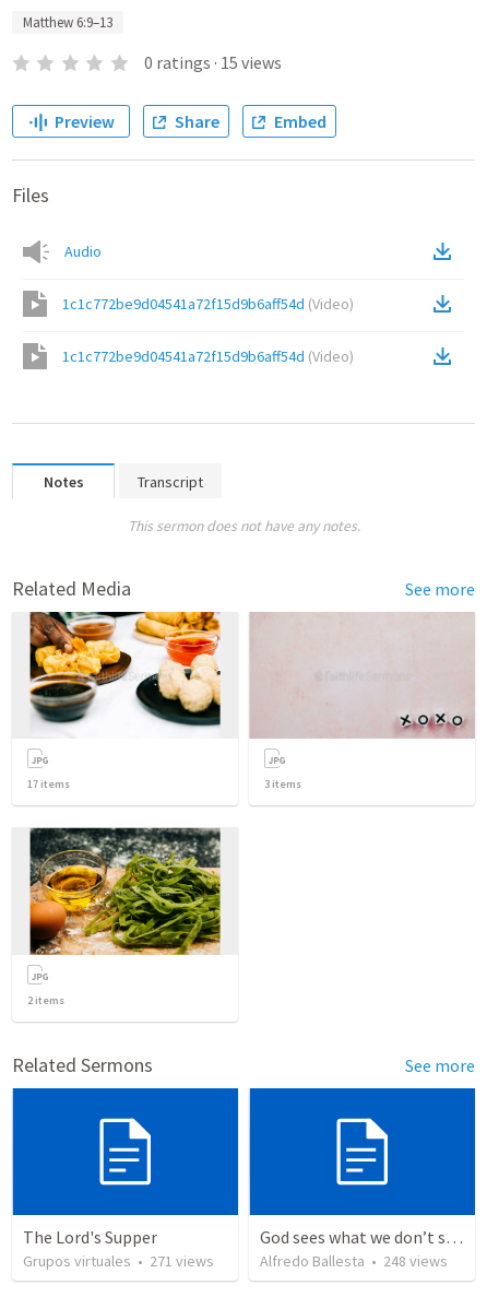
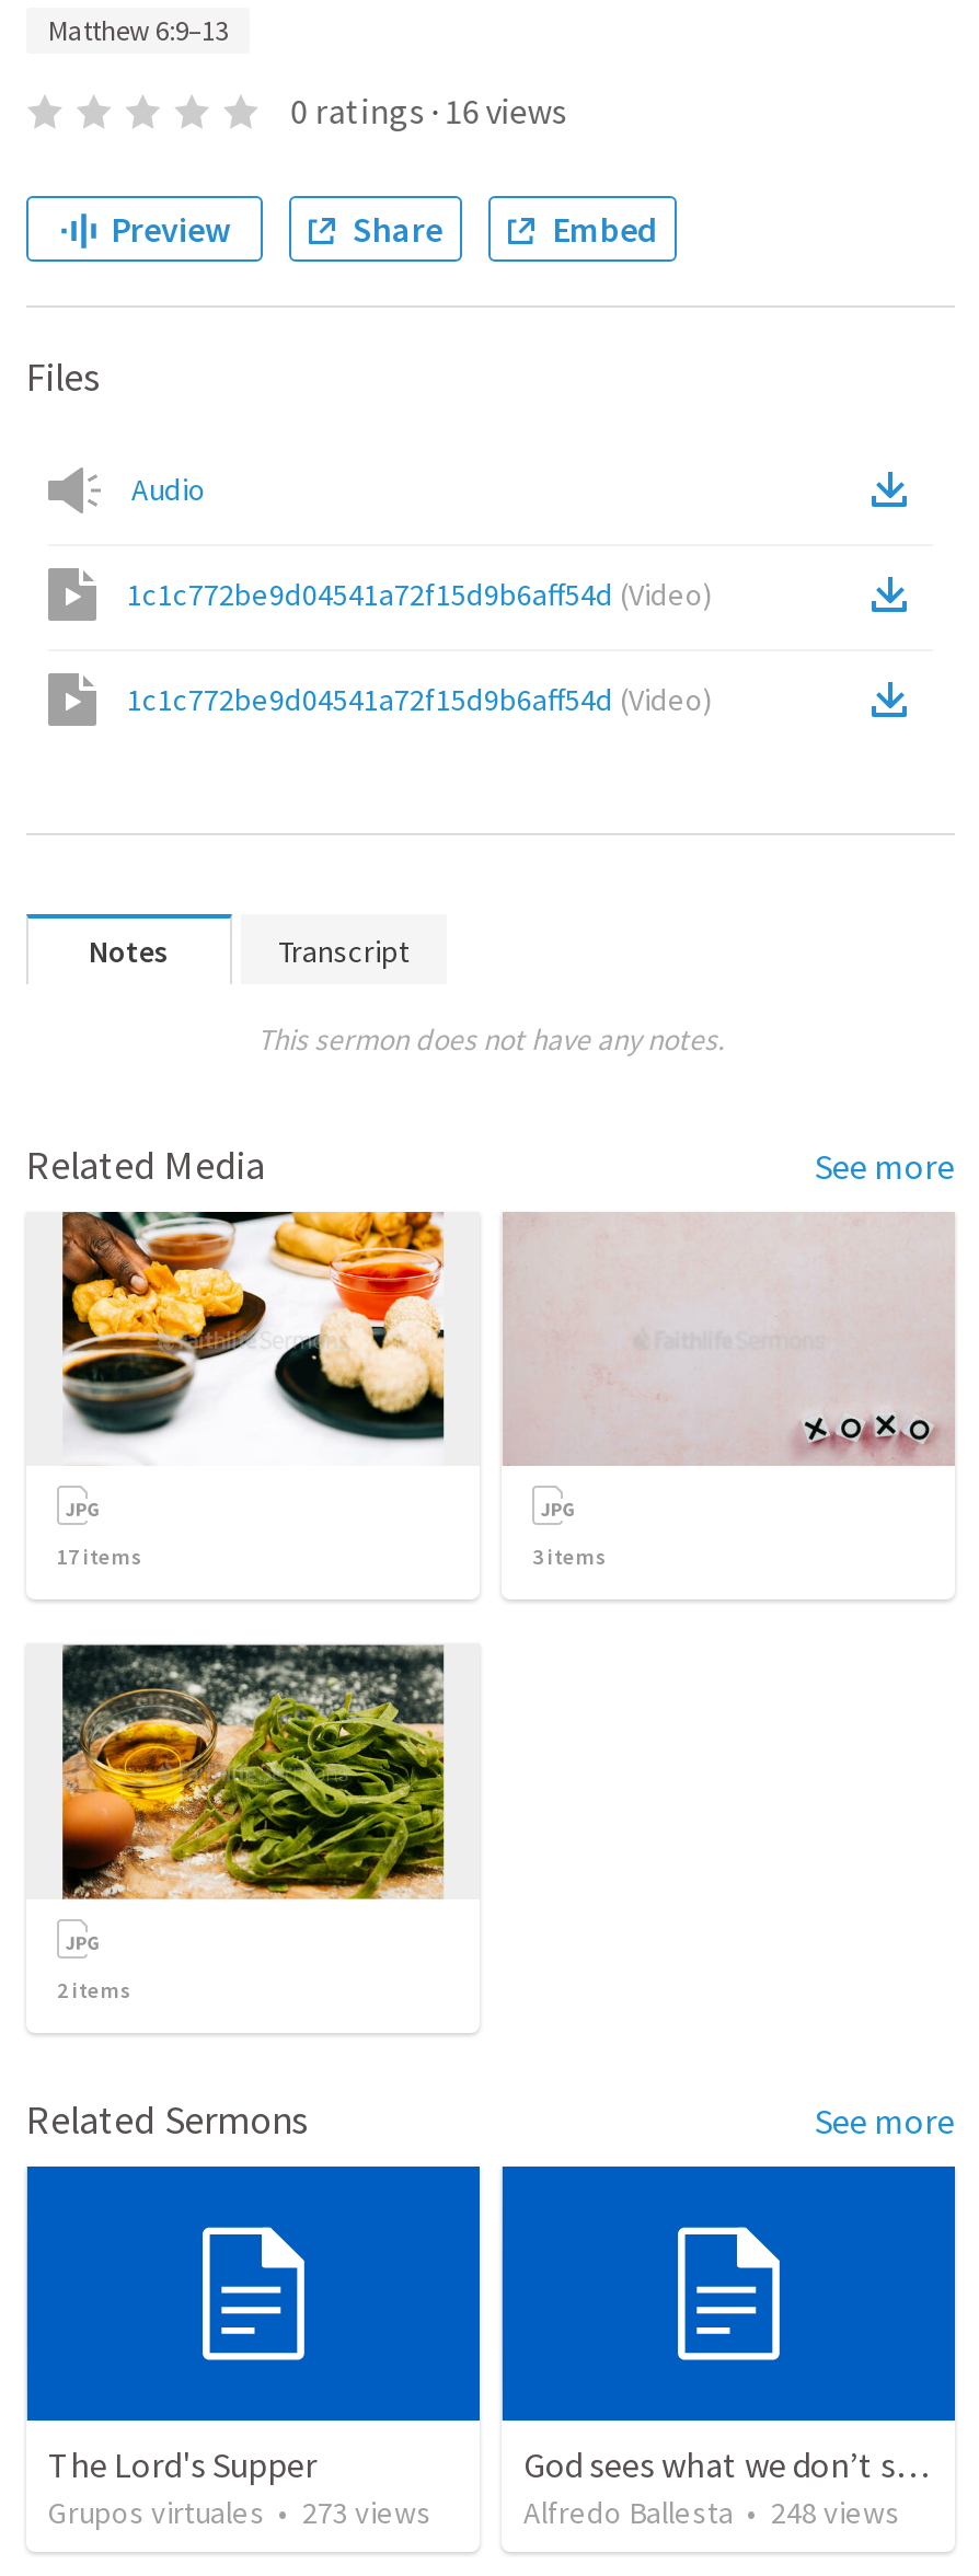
- 0 ratings · 15 views
+ 0 ratings · 16 views

- Grupos virtuales • 271 views
+ Grupos virtuales • 273 views
